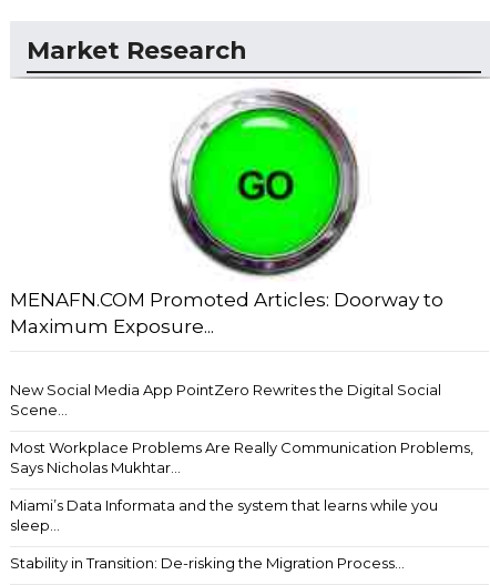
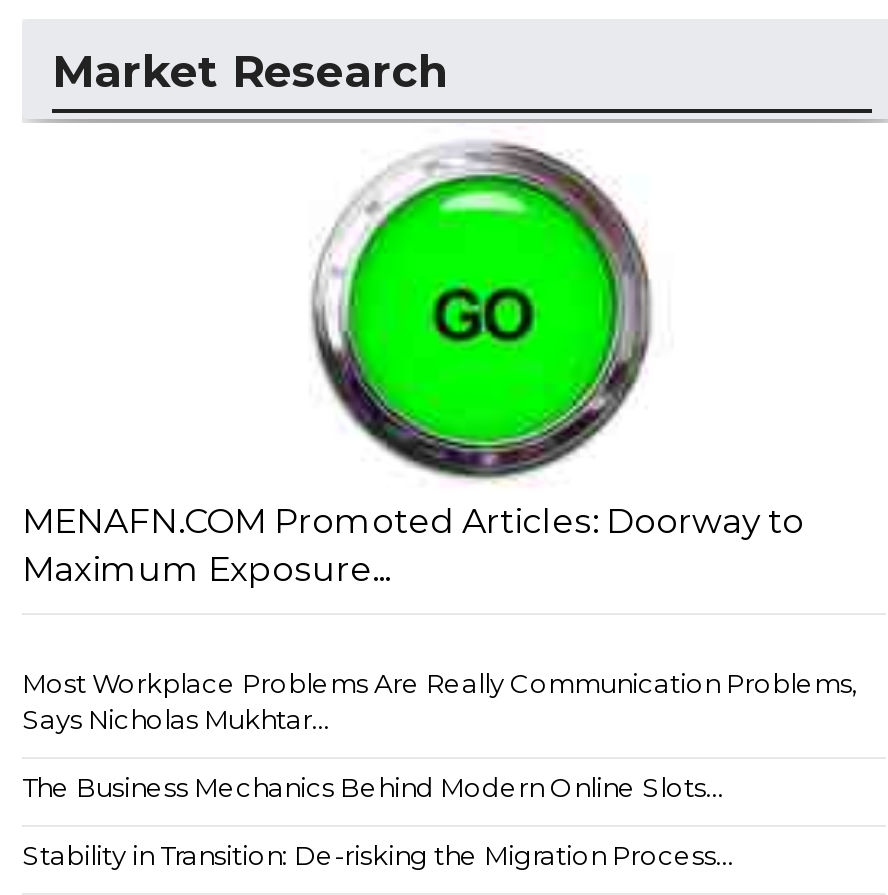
- New Social Media App PointZero Rewrites the Digital Social
- Scene...

- Miami’s Data Informata and the system that learns while you
- sleep...
+ The Business Mechanics Behind Modern Online Slots...
